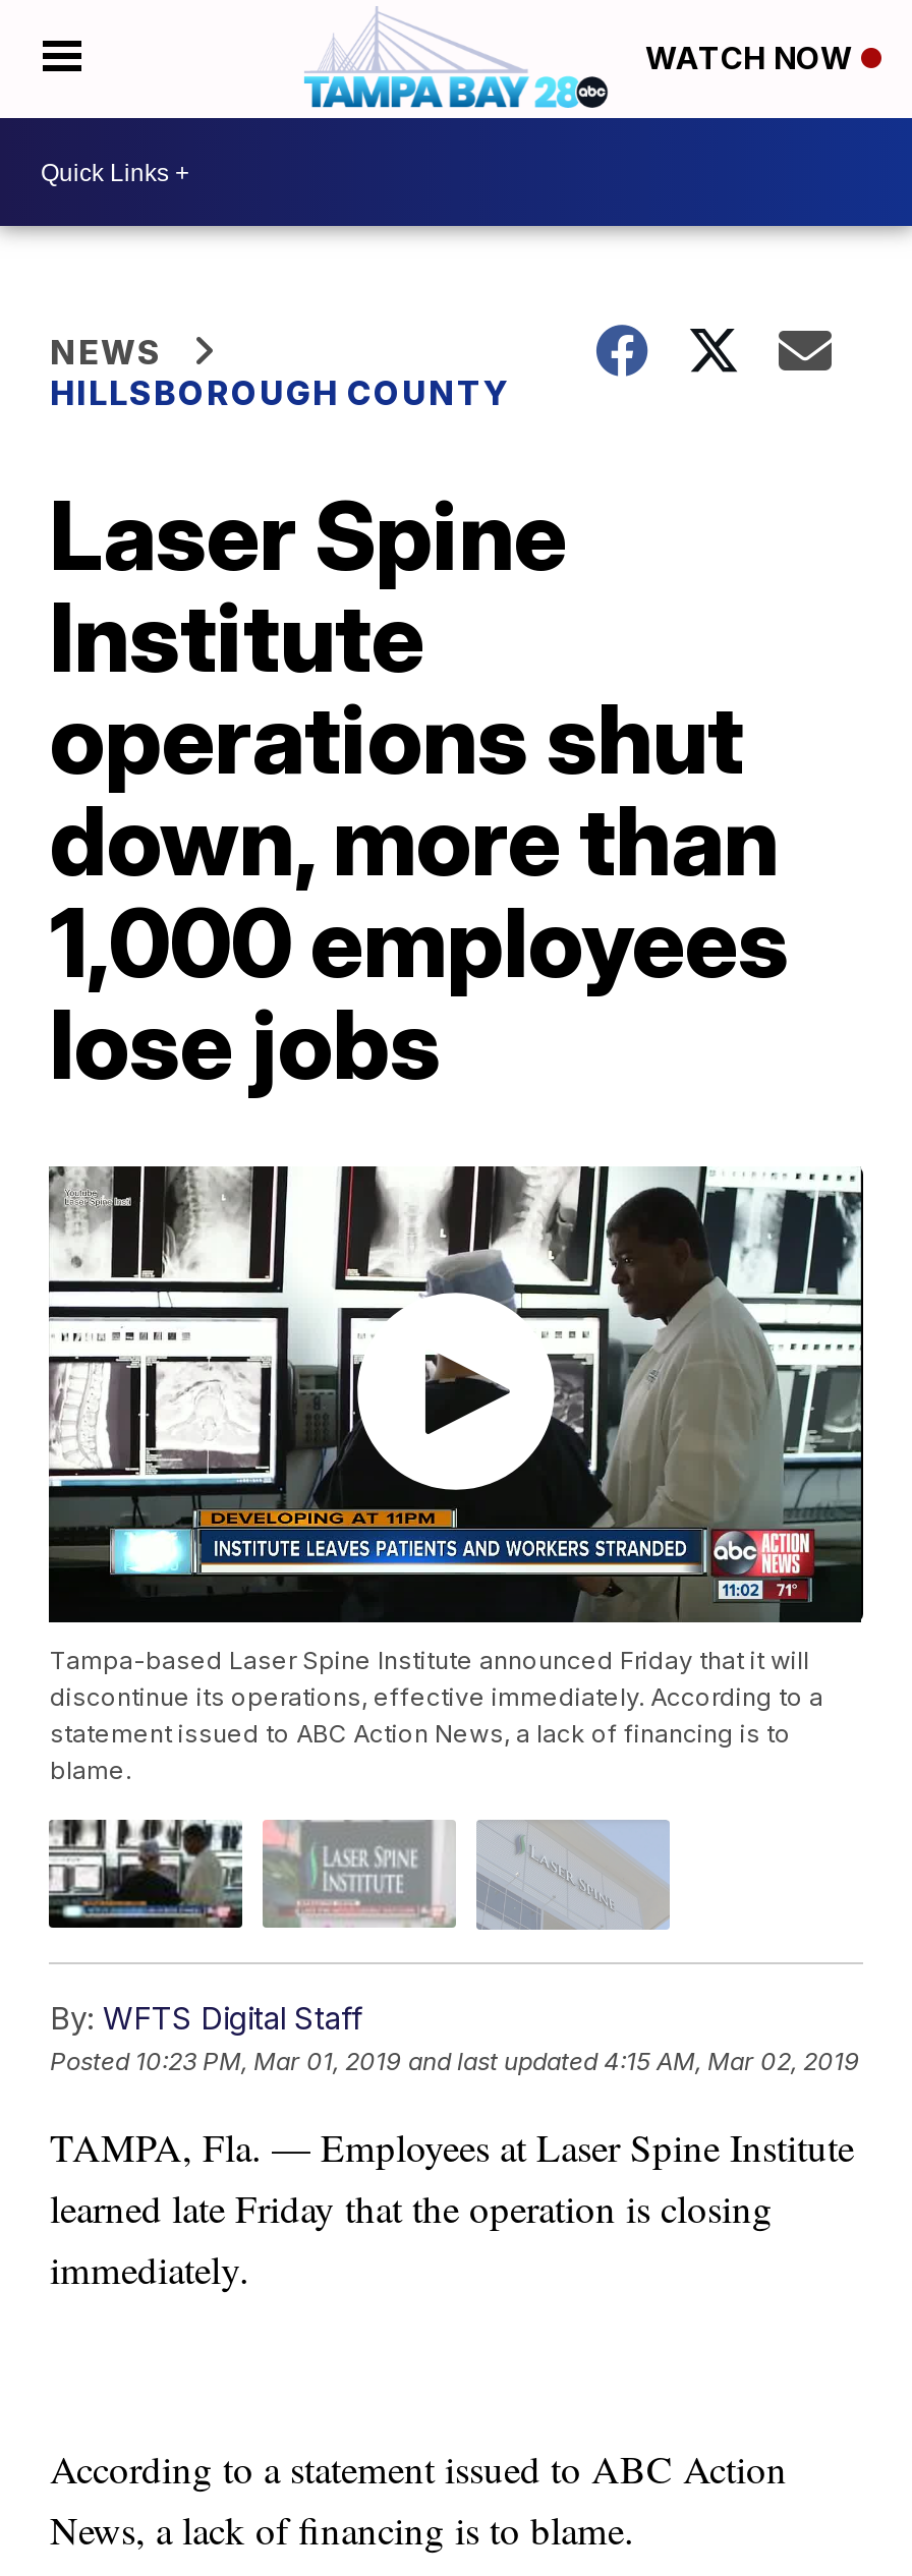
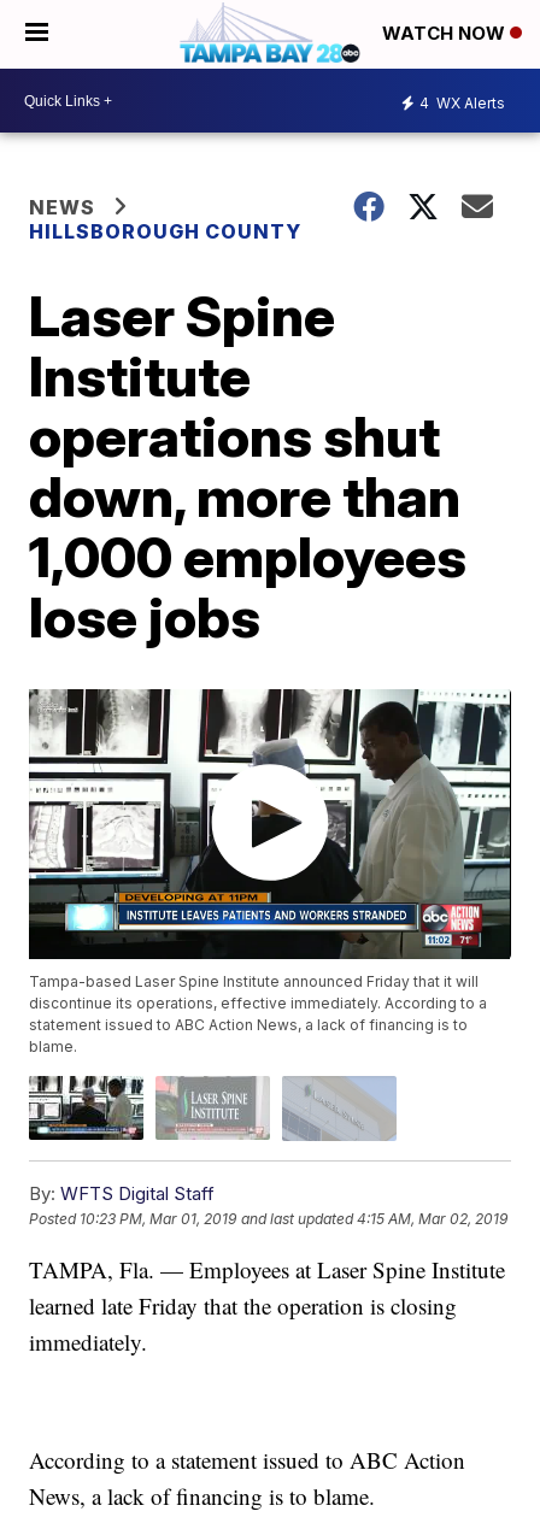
+ 4 WX Alerts
